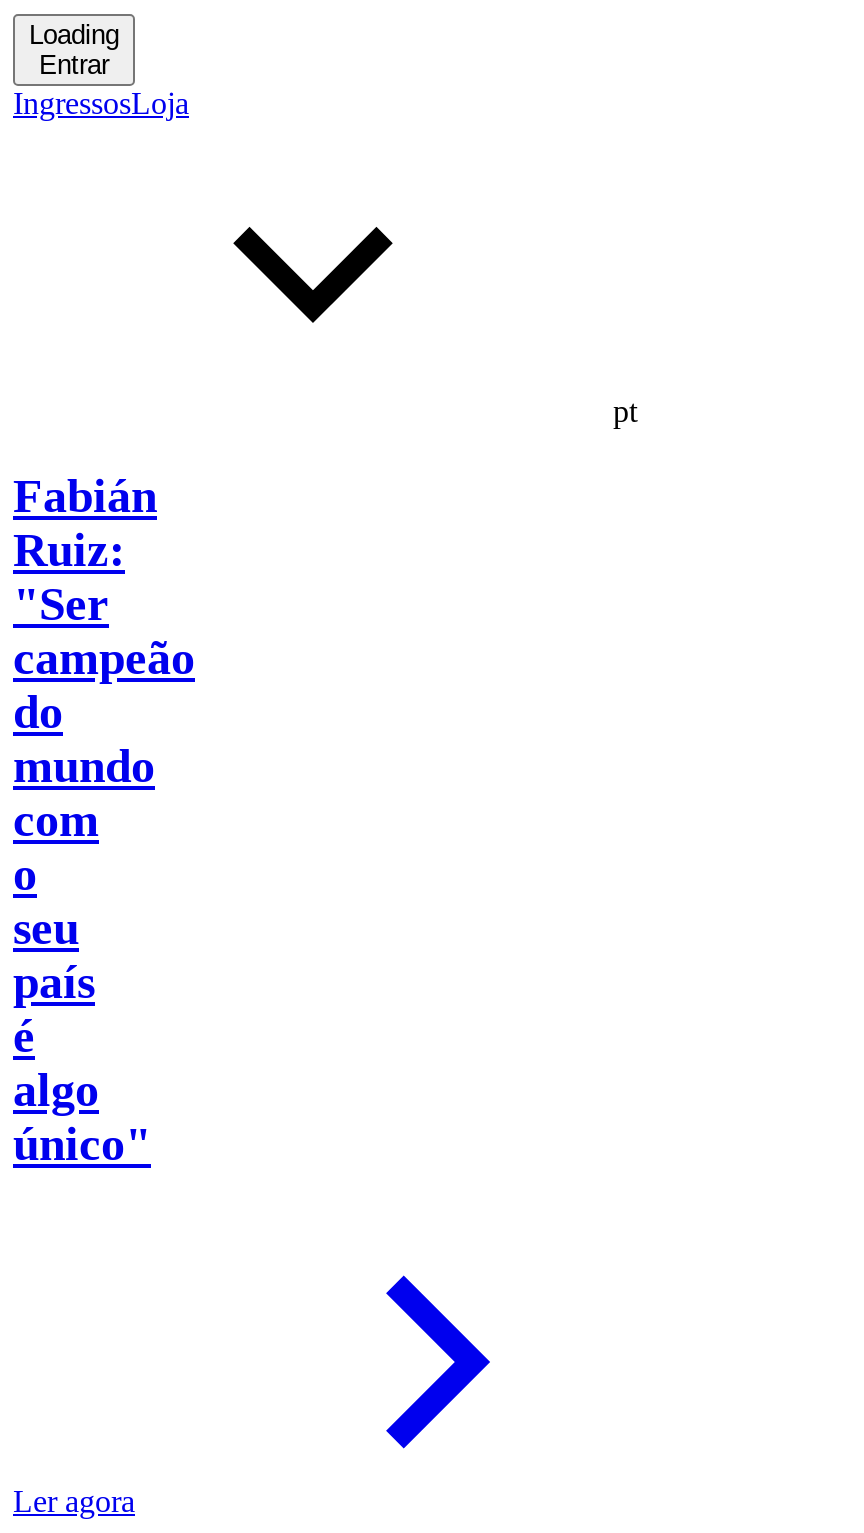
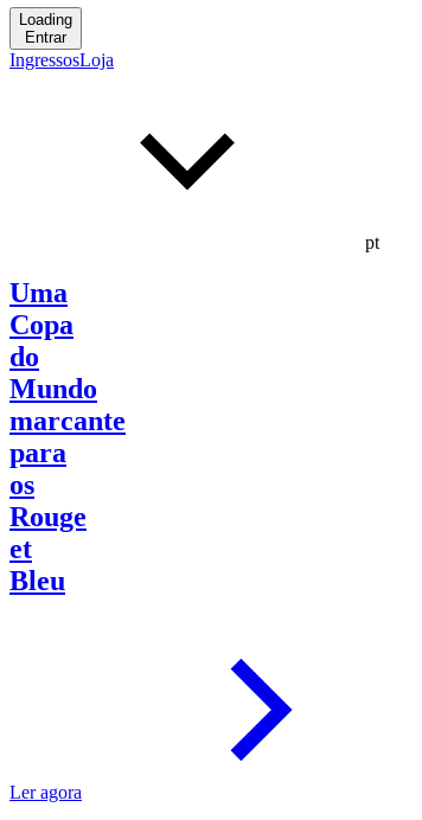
- Fabián
- Ruiz:
- "Ser
- campeão
+ Uma
+ Copa

- mundo
- com
- o
- seu
- país
- é
- algo
- único"
+ Mundo
+ marcante
+ para
+ os
+ Rouge
+ et
+ Bleu
